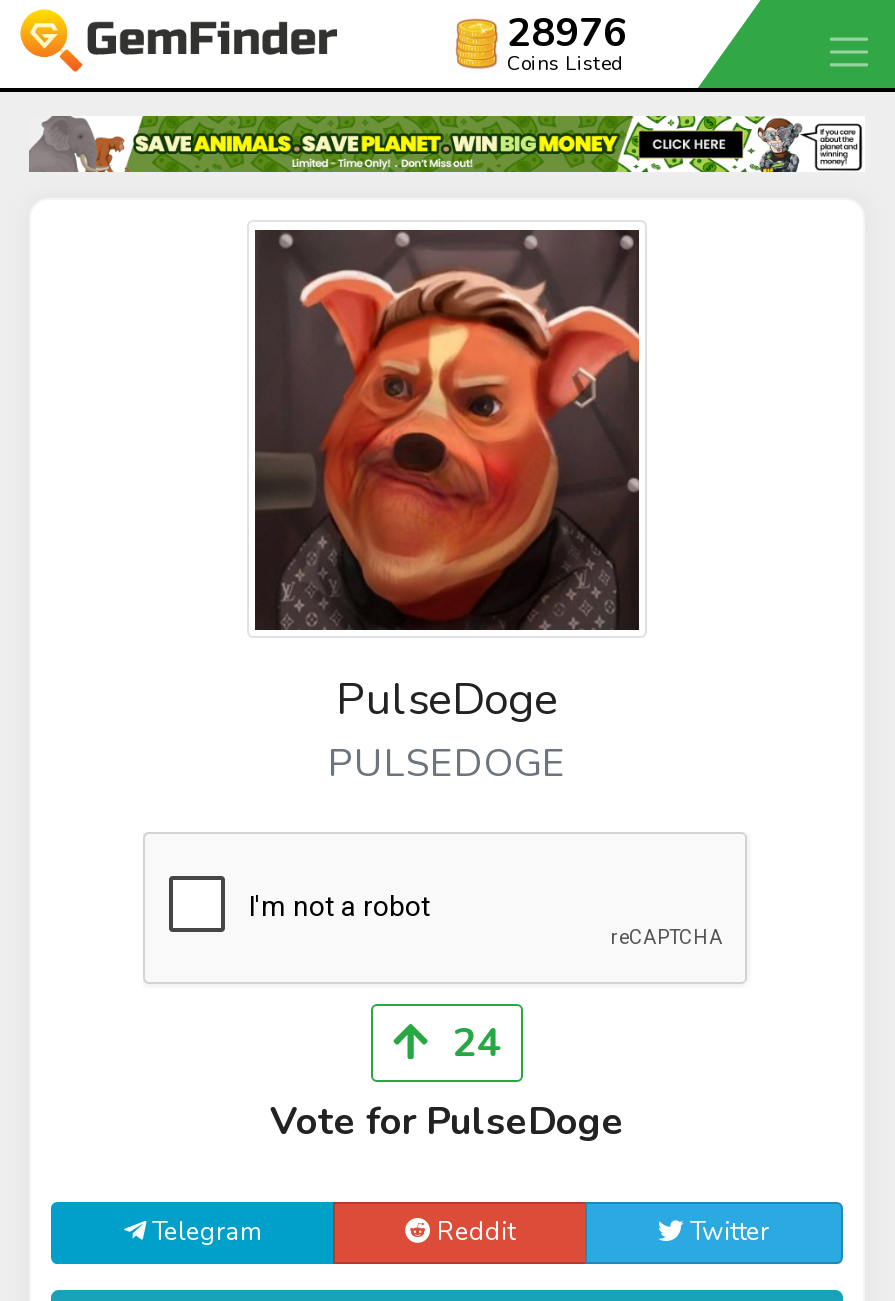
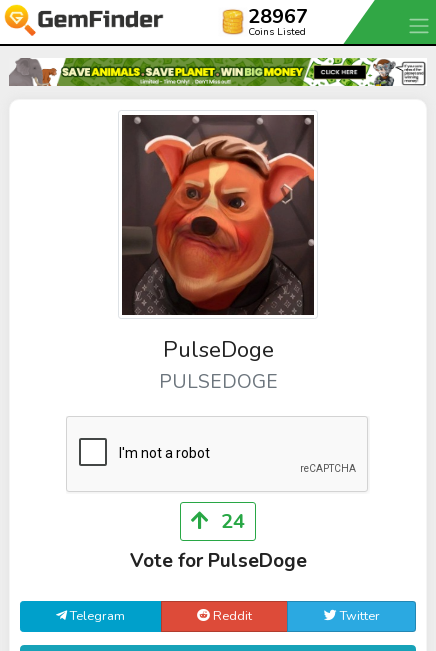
- 28976
+ 28967
